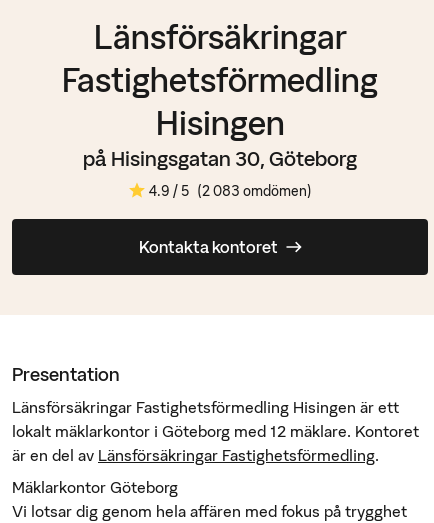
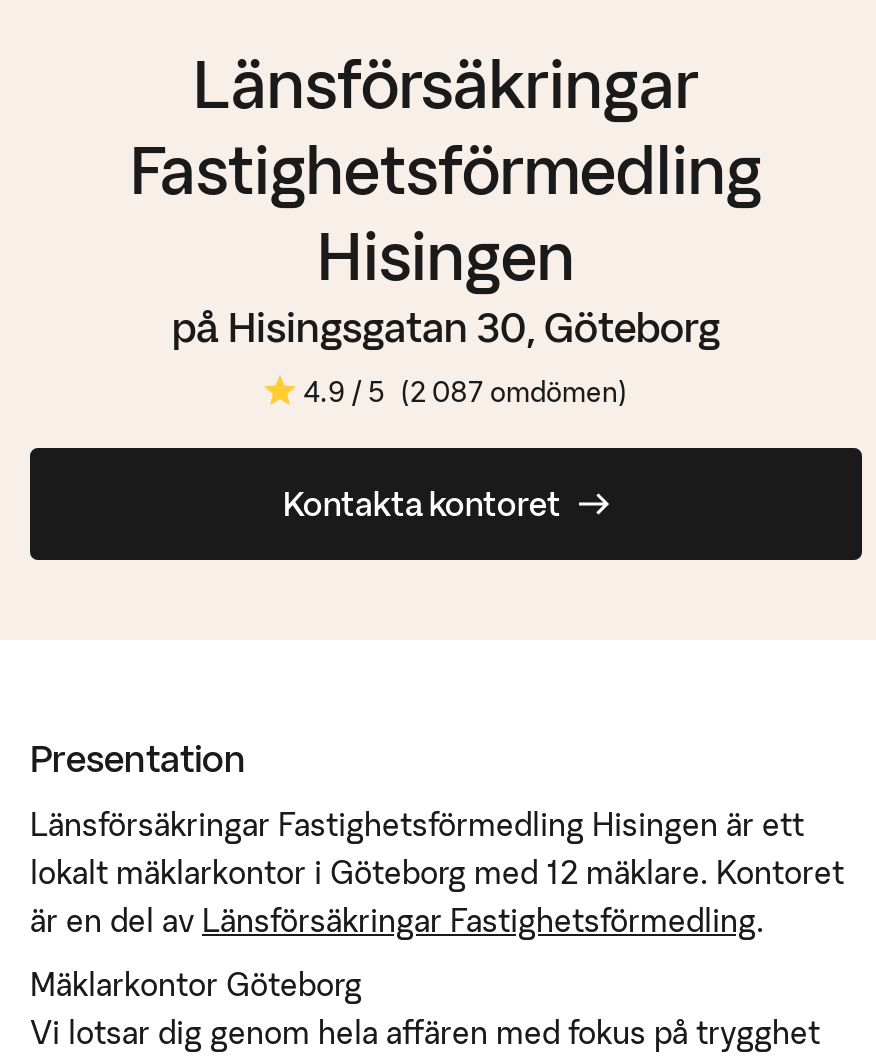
- 4.9 / 5 (2 083 omdömen)
+ 4.9 / 5 (2 087 omdömen)
